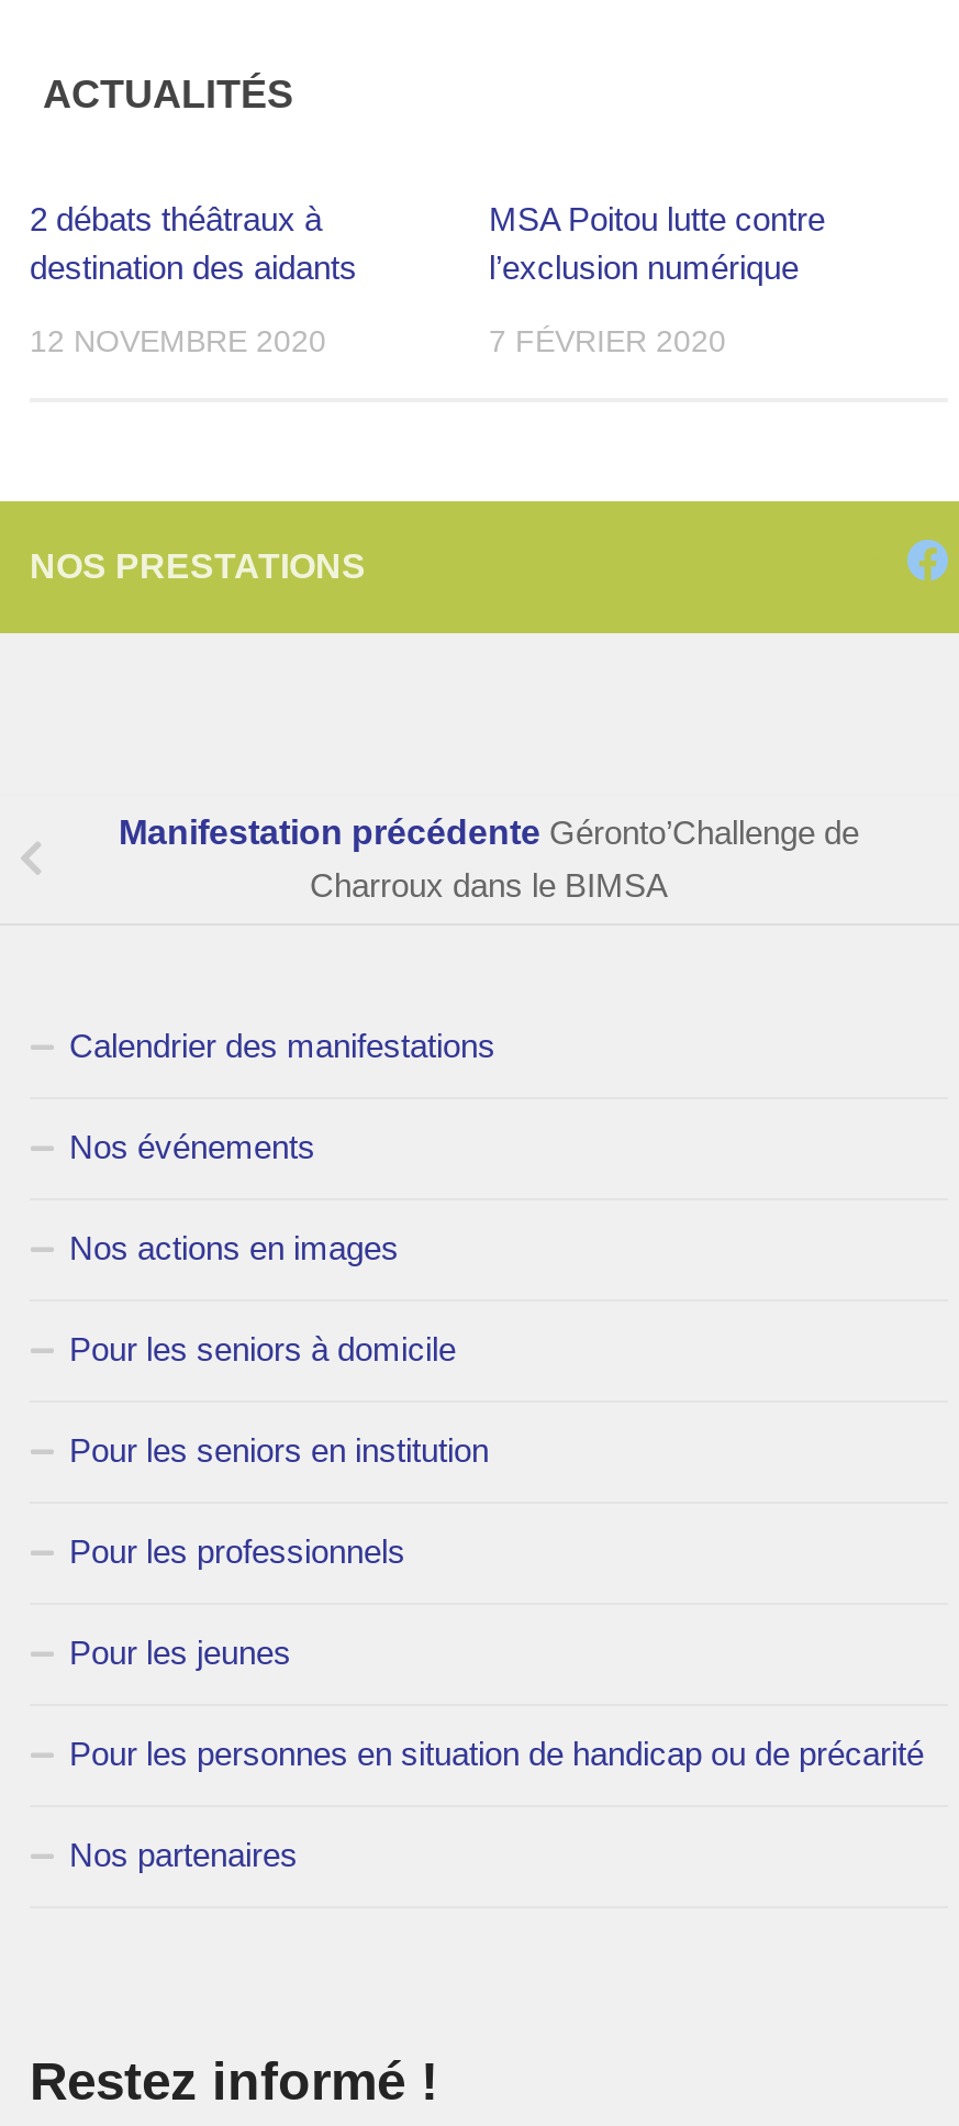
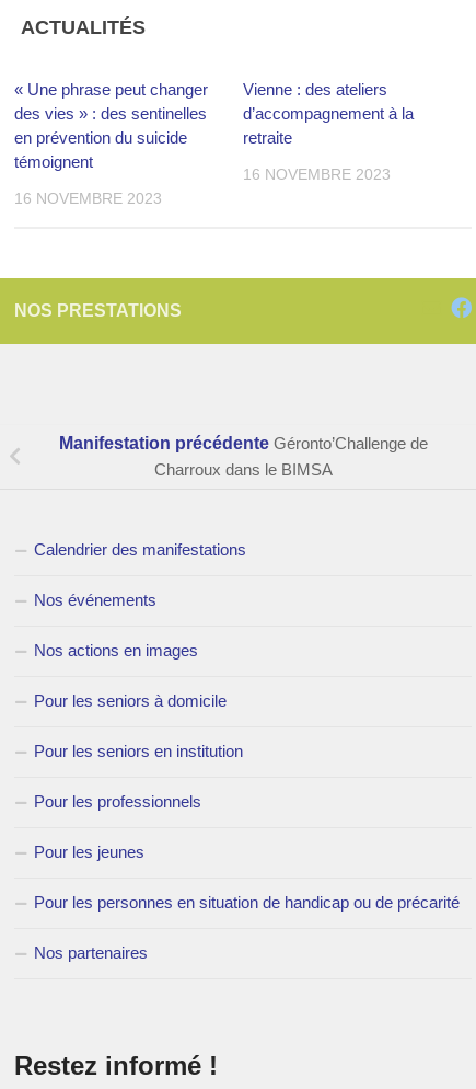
- 2 débats théâtraux à
- destination des aidants
+ « Une phrase peut changer
+ des vies » : des sentinelles
+ en prévention du suicide
+ témoignent

- MSA Poitou lutte contre
- l’exclusion numérique
+ Vienne : des ateliers
+ d’accompagnement à la
+ retraite

- 12 NOVEMBRE 2020
+ 16 NOVEMBRE 2023

- 7 FÉVRIER 2020
+ 16 NOVEMBRE 2023
